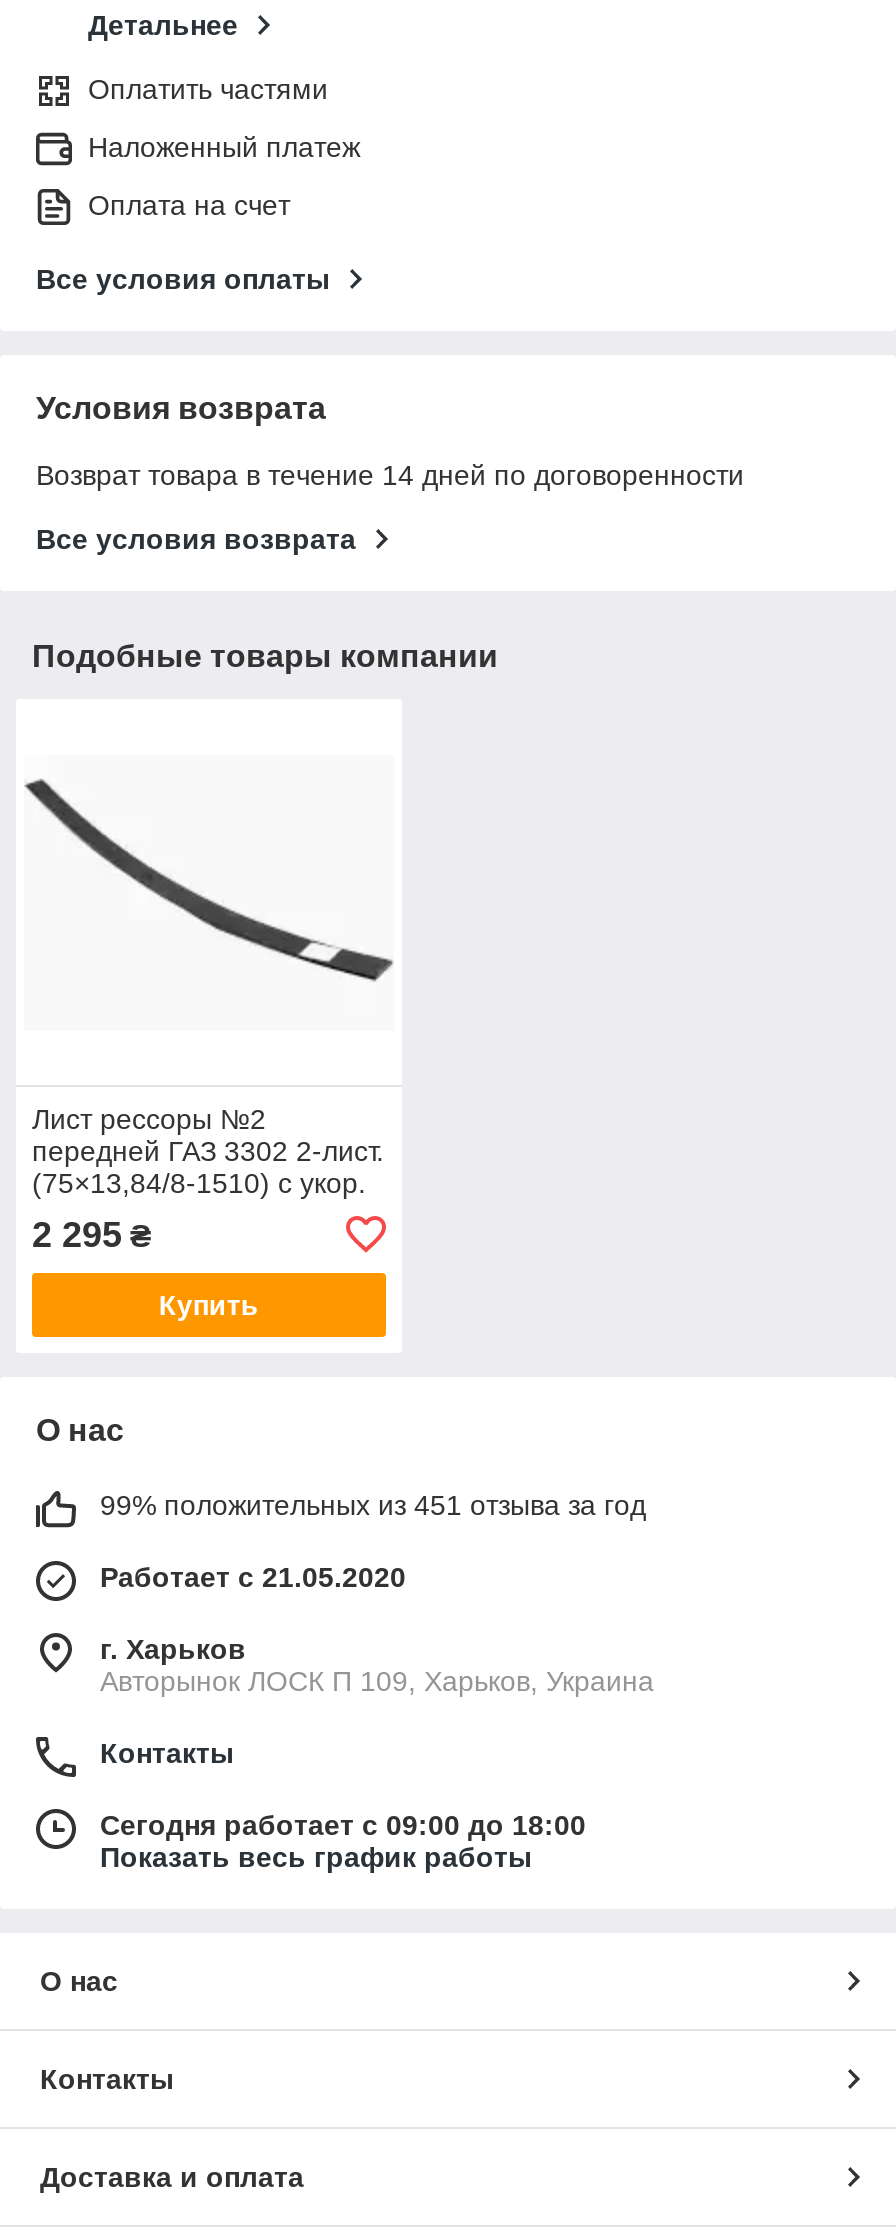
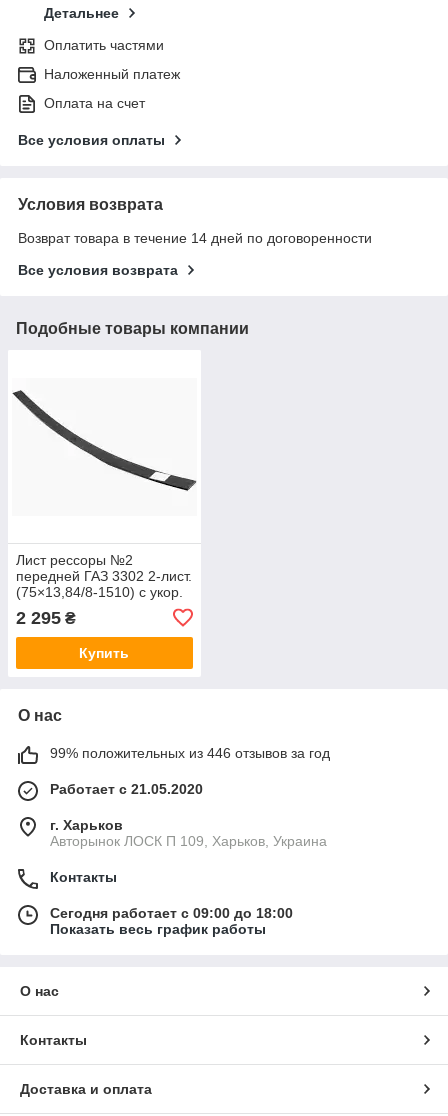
- 99% положительных из 451 отзыва за год
+ 99% положительных из 446 отзывов за год
